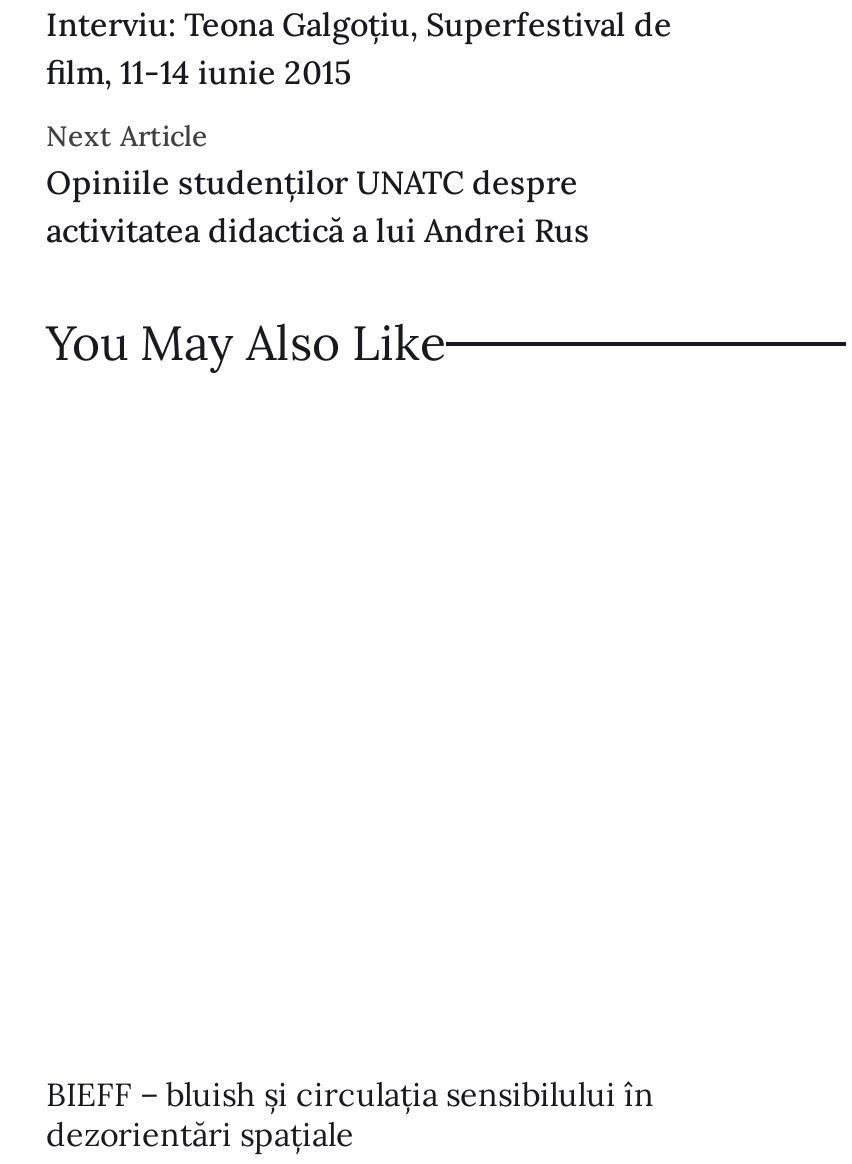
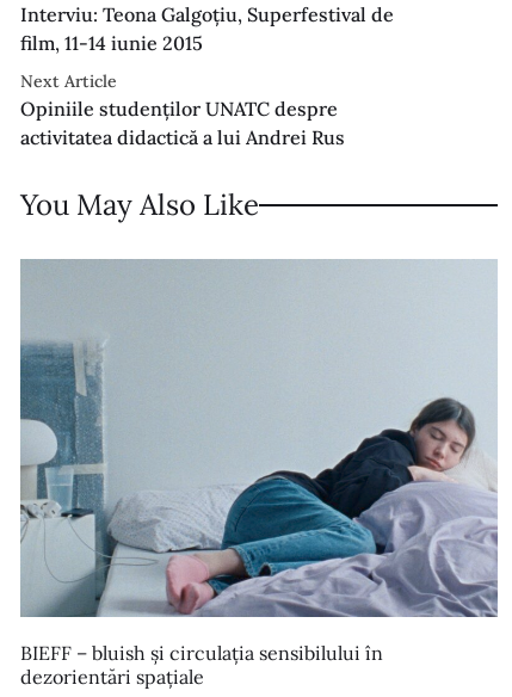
+ [image]
